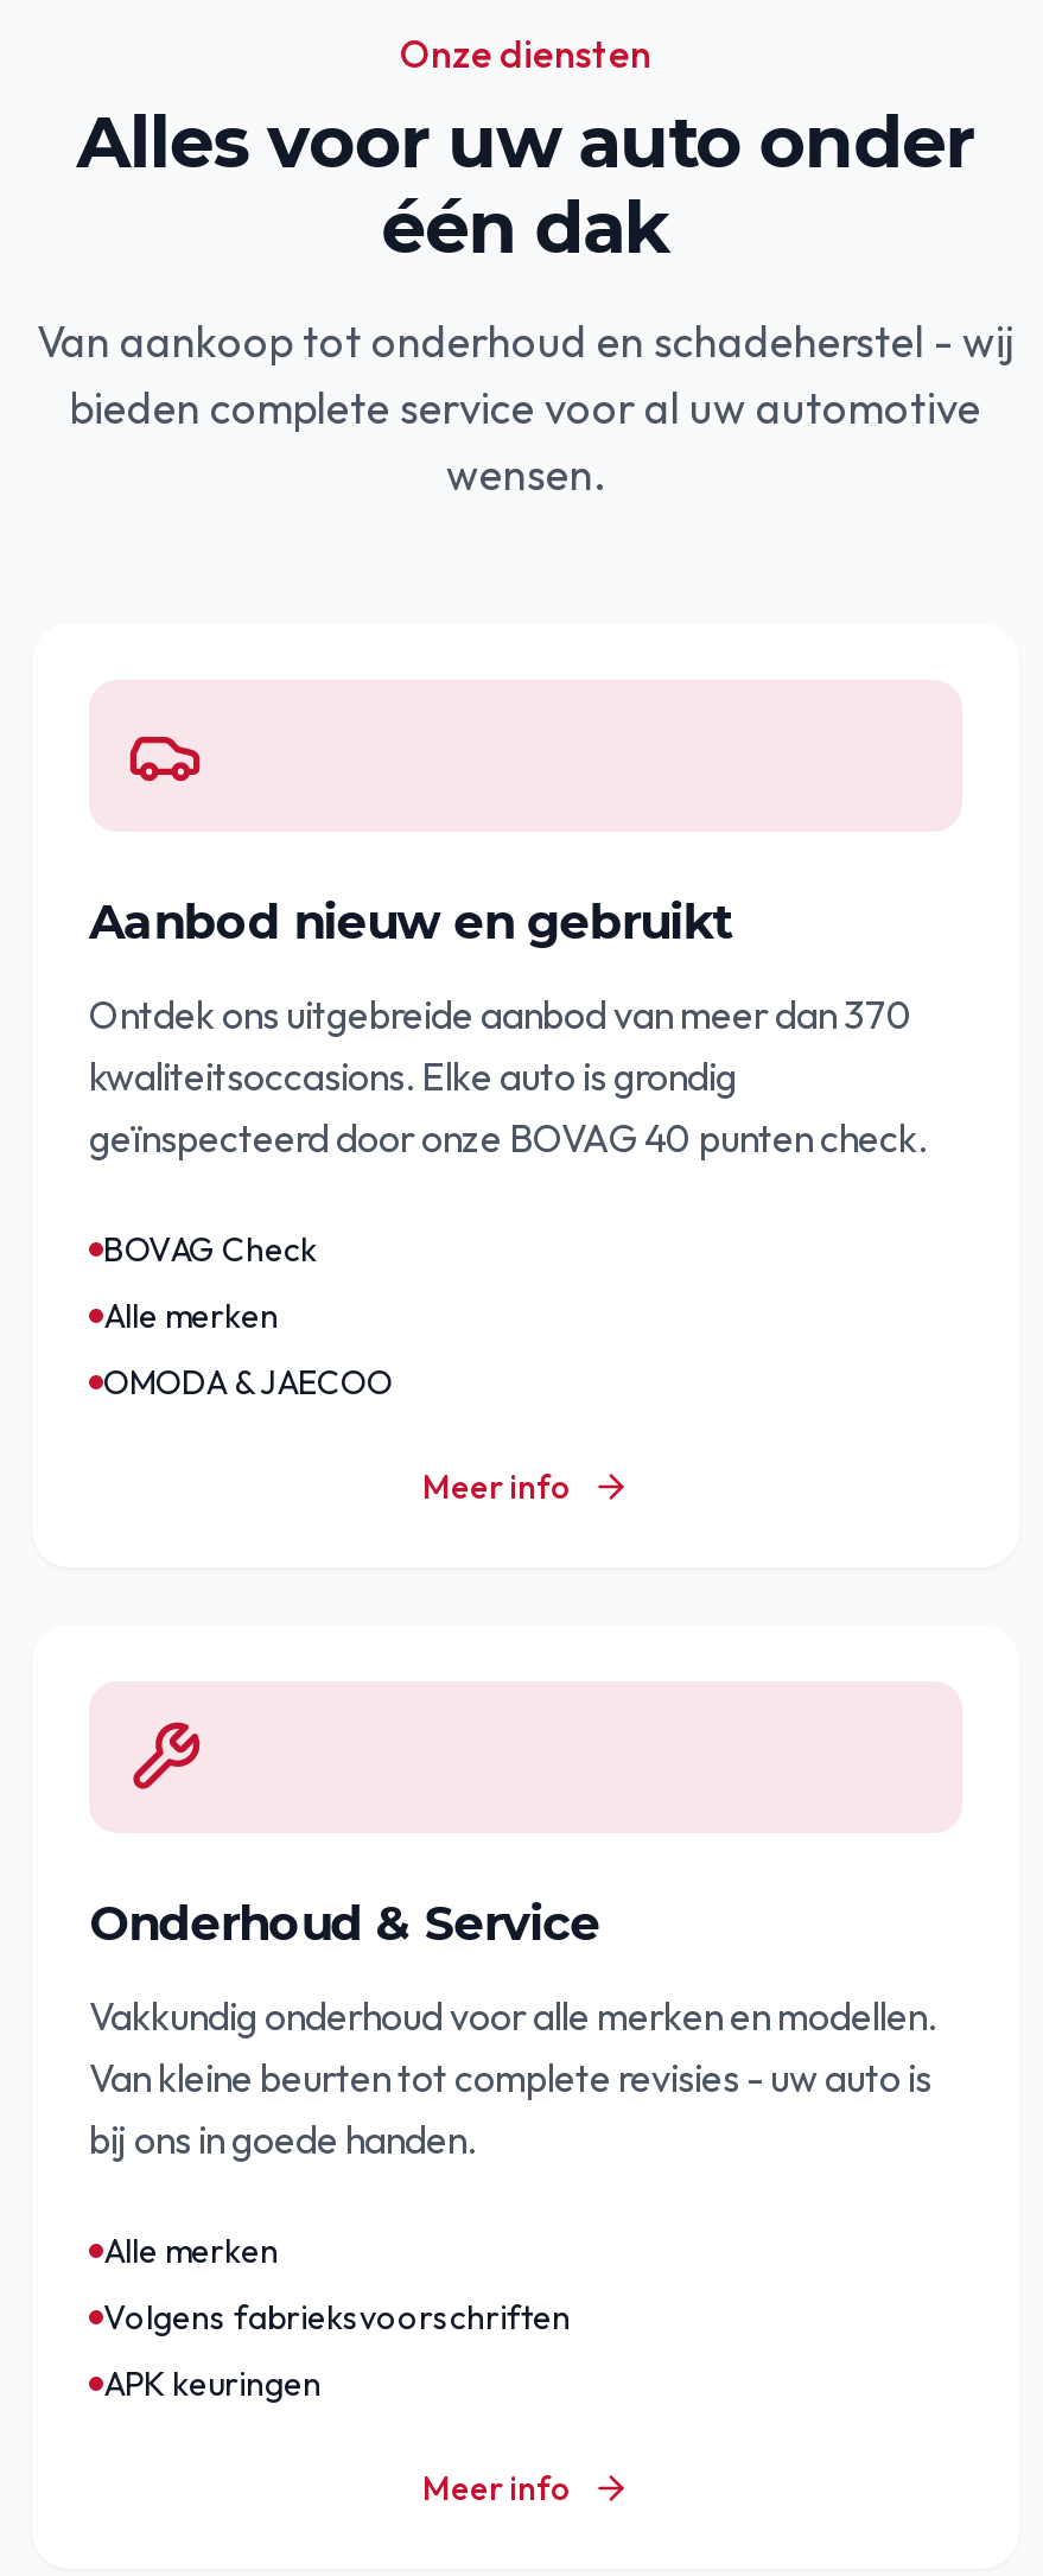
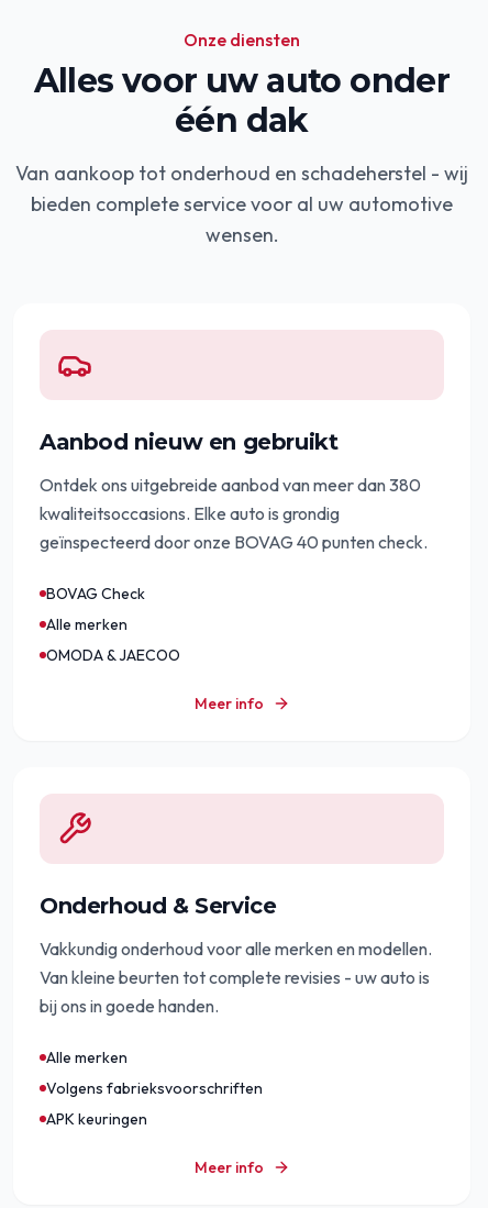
- Ontdek ons uitgebreide aanbod van meer dan 370
+ Ontdek ons uitgebreide aanbod van meer dan 380
